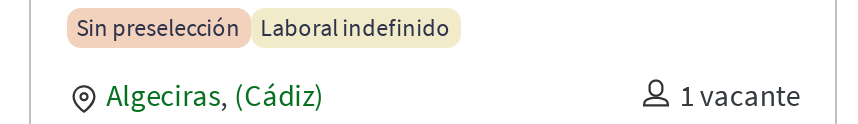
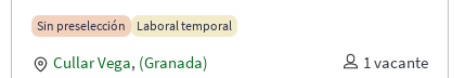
- Laboral indefinido
+ Laboral temporal

- Algeciras, (Cádiz)
+ Cullar Vega, (Granada)
